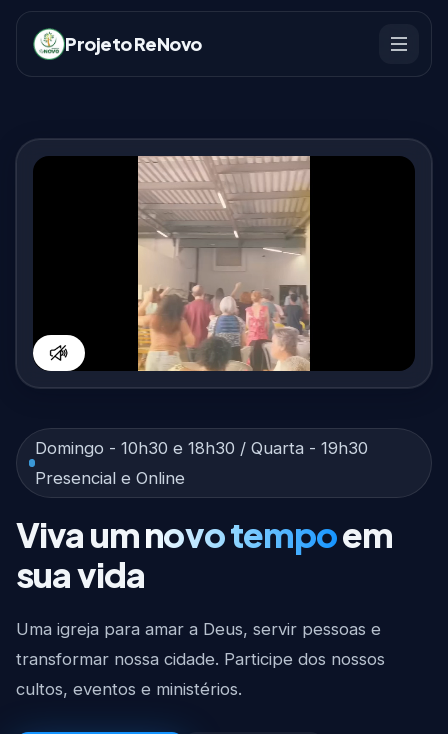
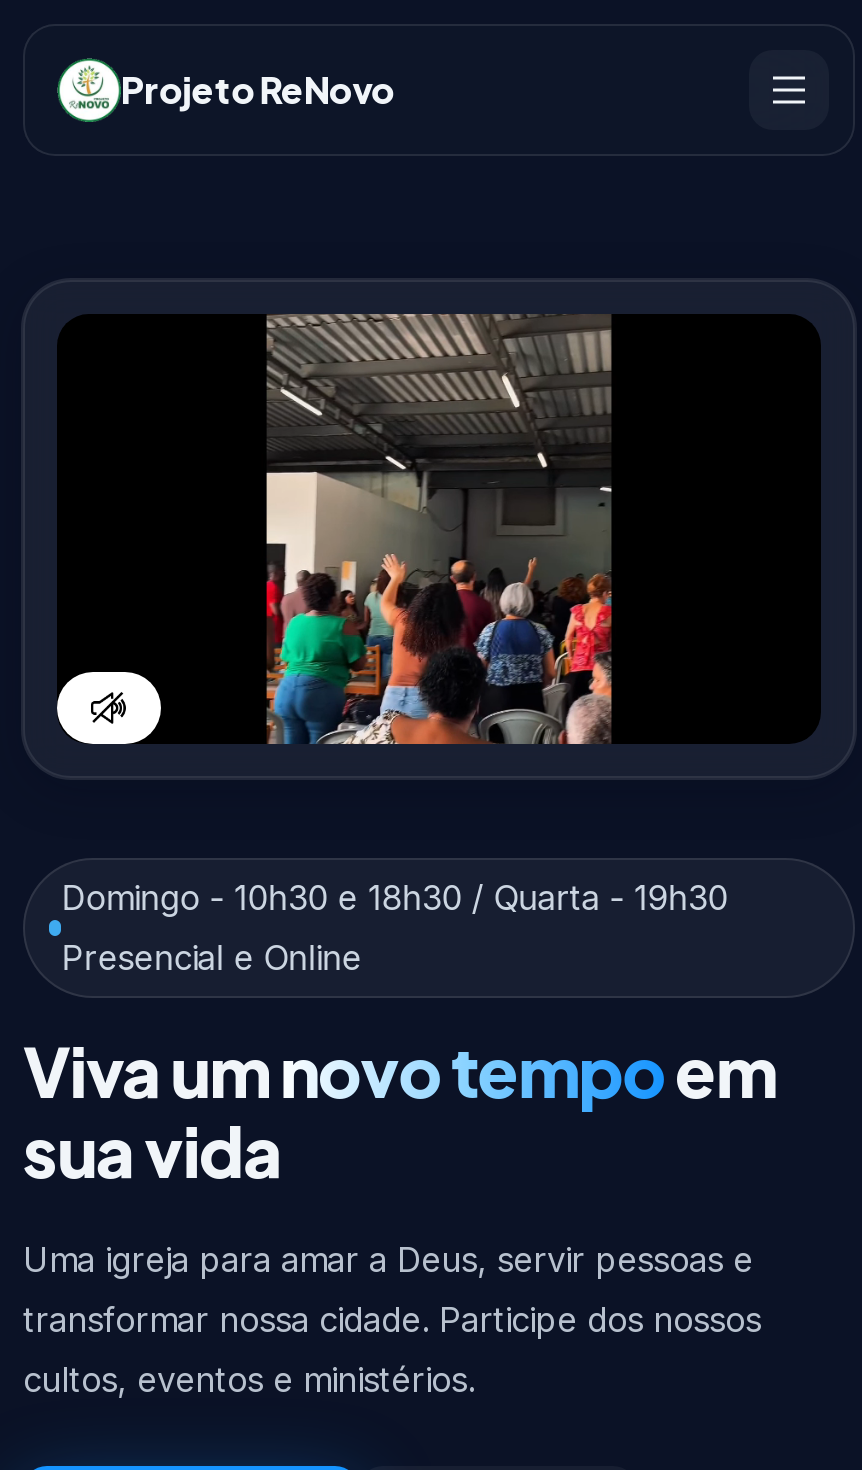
- [image]
+ [image]
